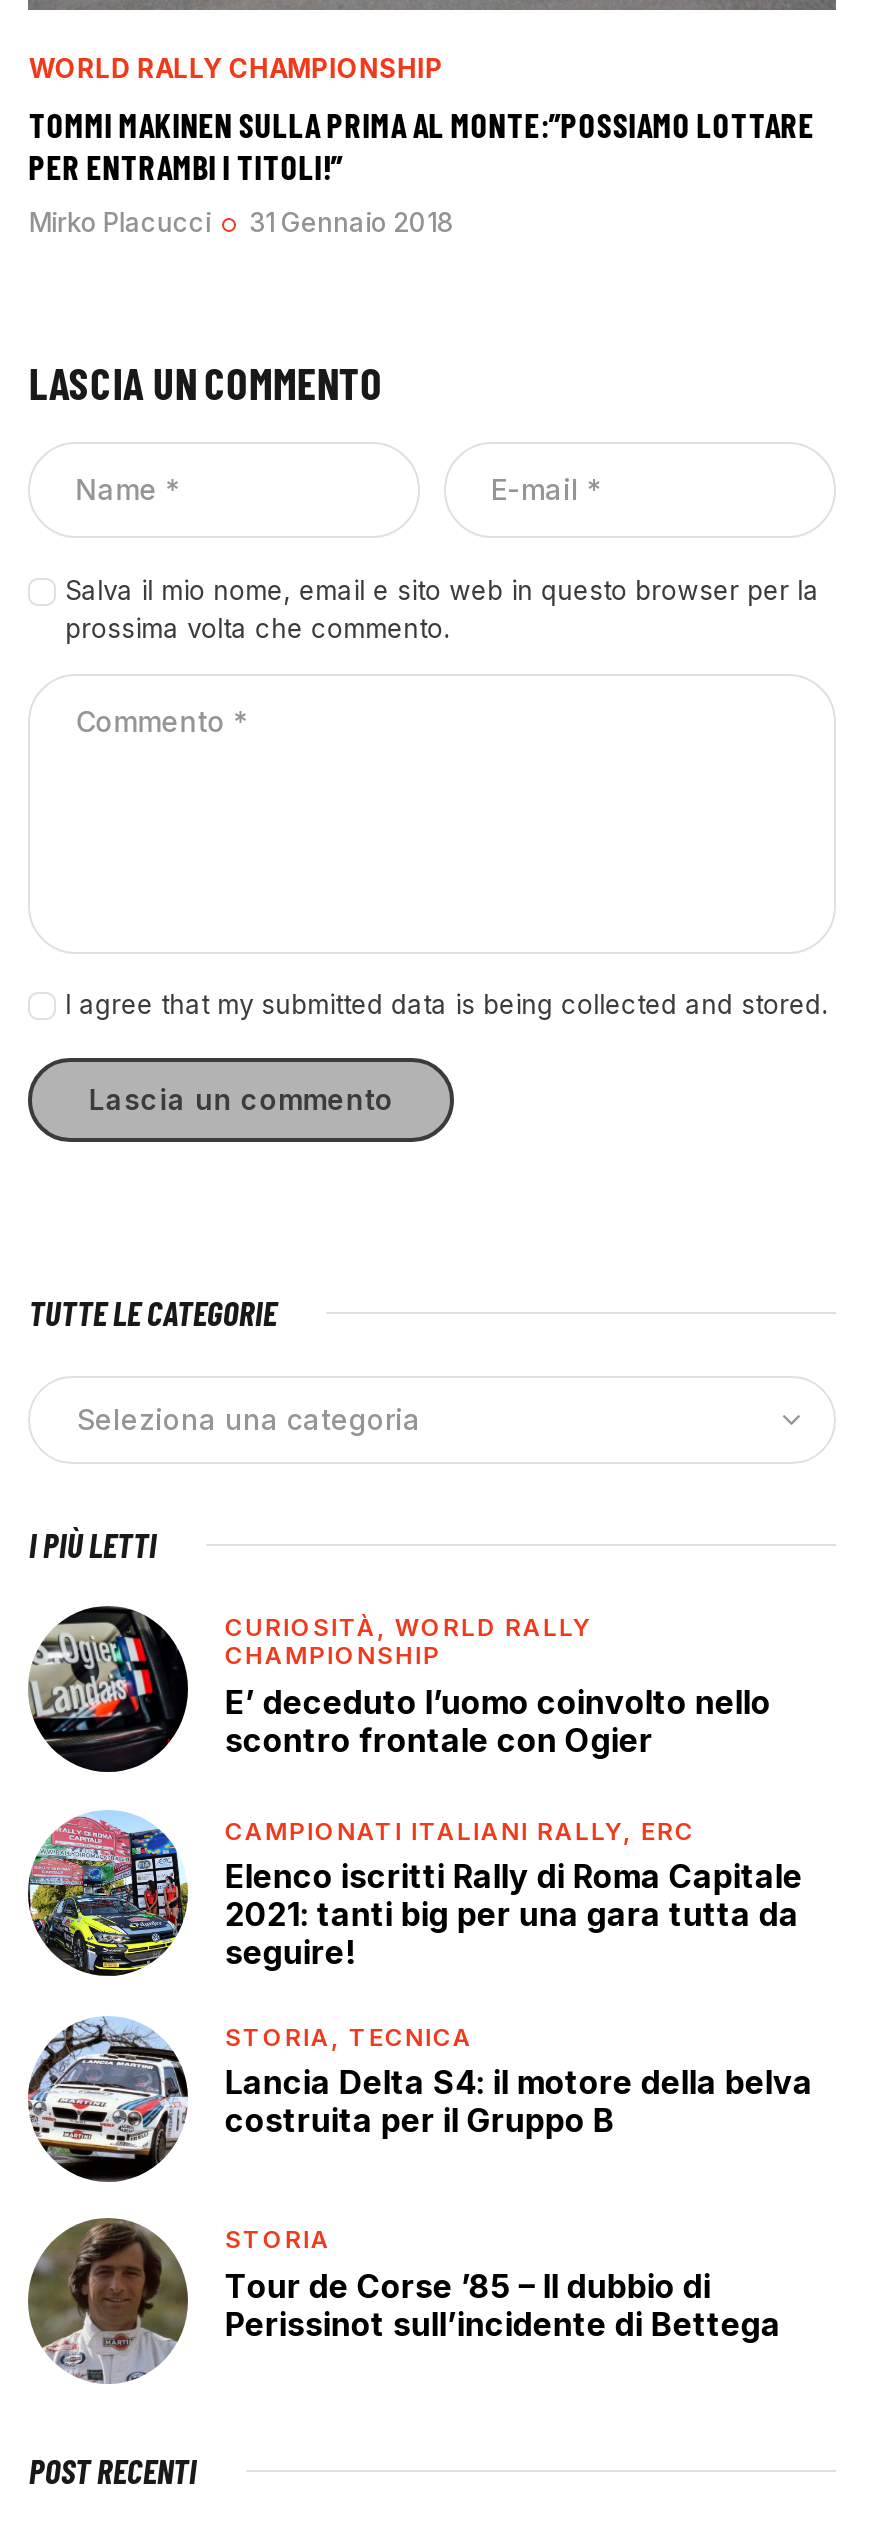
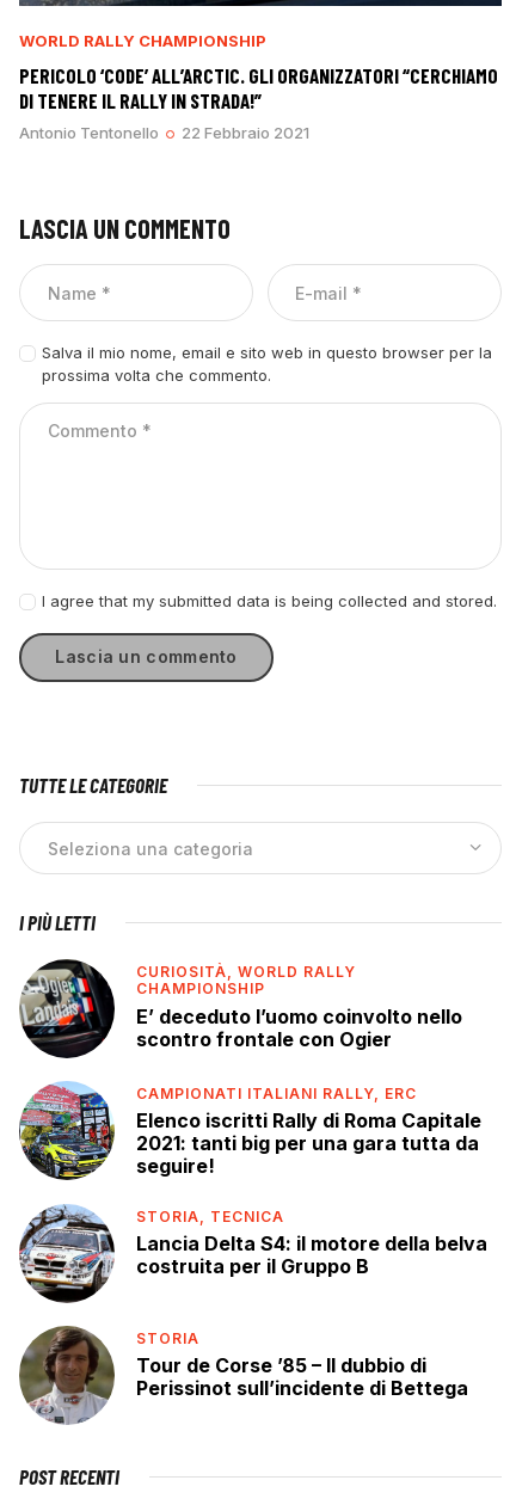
- TOMMI MAKINEN SULLA PRIMA AL MONTE:”POSSIAMO LOTTARE
- PER ENTRAMBI I TITOLI!”
+ PERICOLO ‘CODE’ ALL’ARCTIC. GLI ORGANIZZATORI “CERCHIAMO
+ DI TENERE IL RALLY IN STRADA!”

- Mirko Placucci
- 31 Gennaio 2018
+ Antonio Tentonello
+ 22 Febbraio 2021
